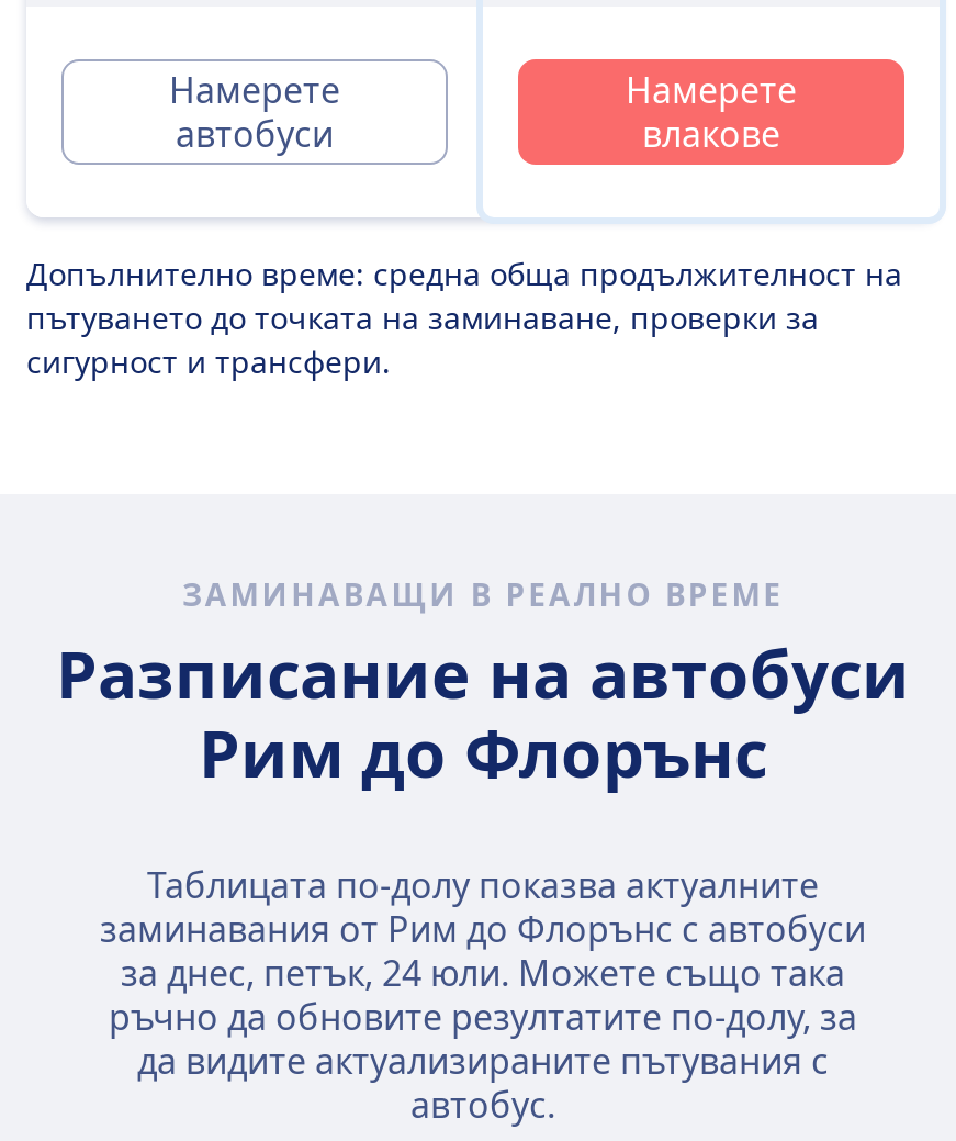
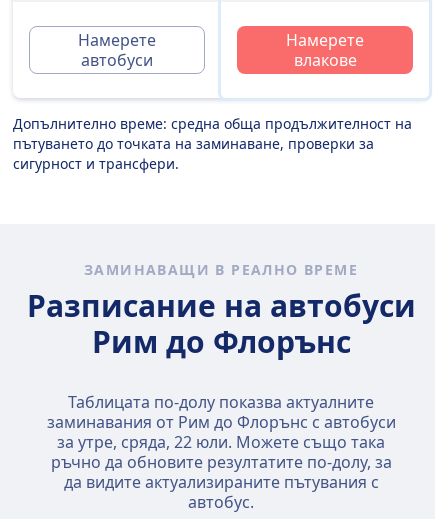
- за днес, петък, 24 юли. Можете също така
+ за утре, сряда, 22 юли. Можете също така
